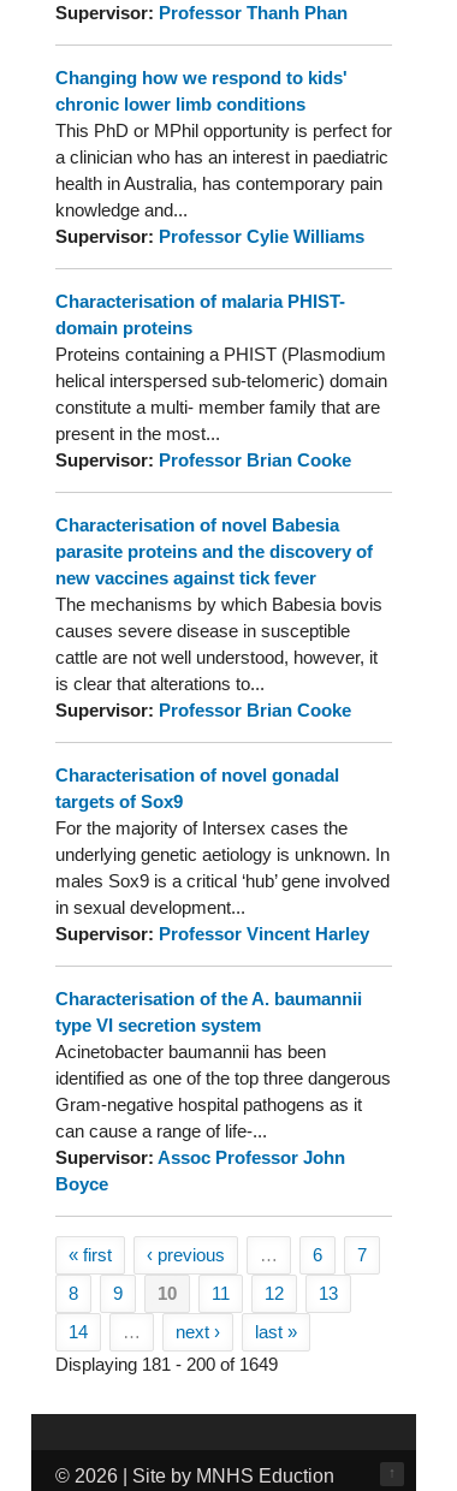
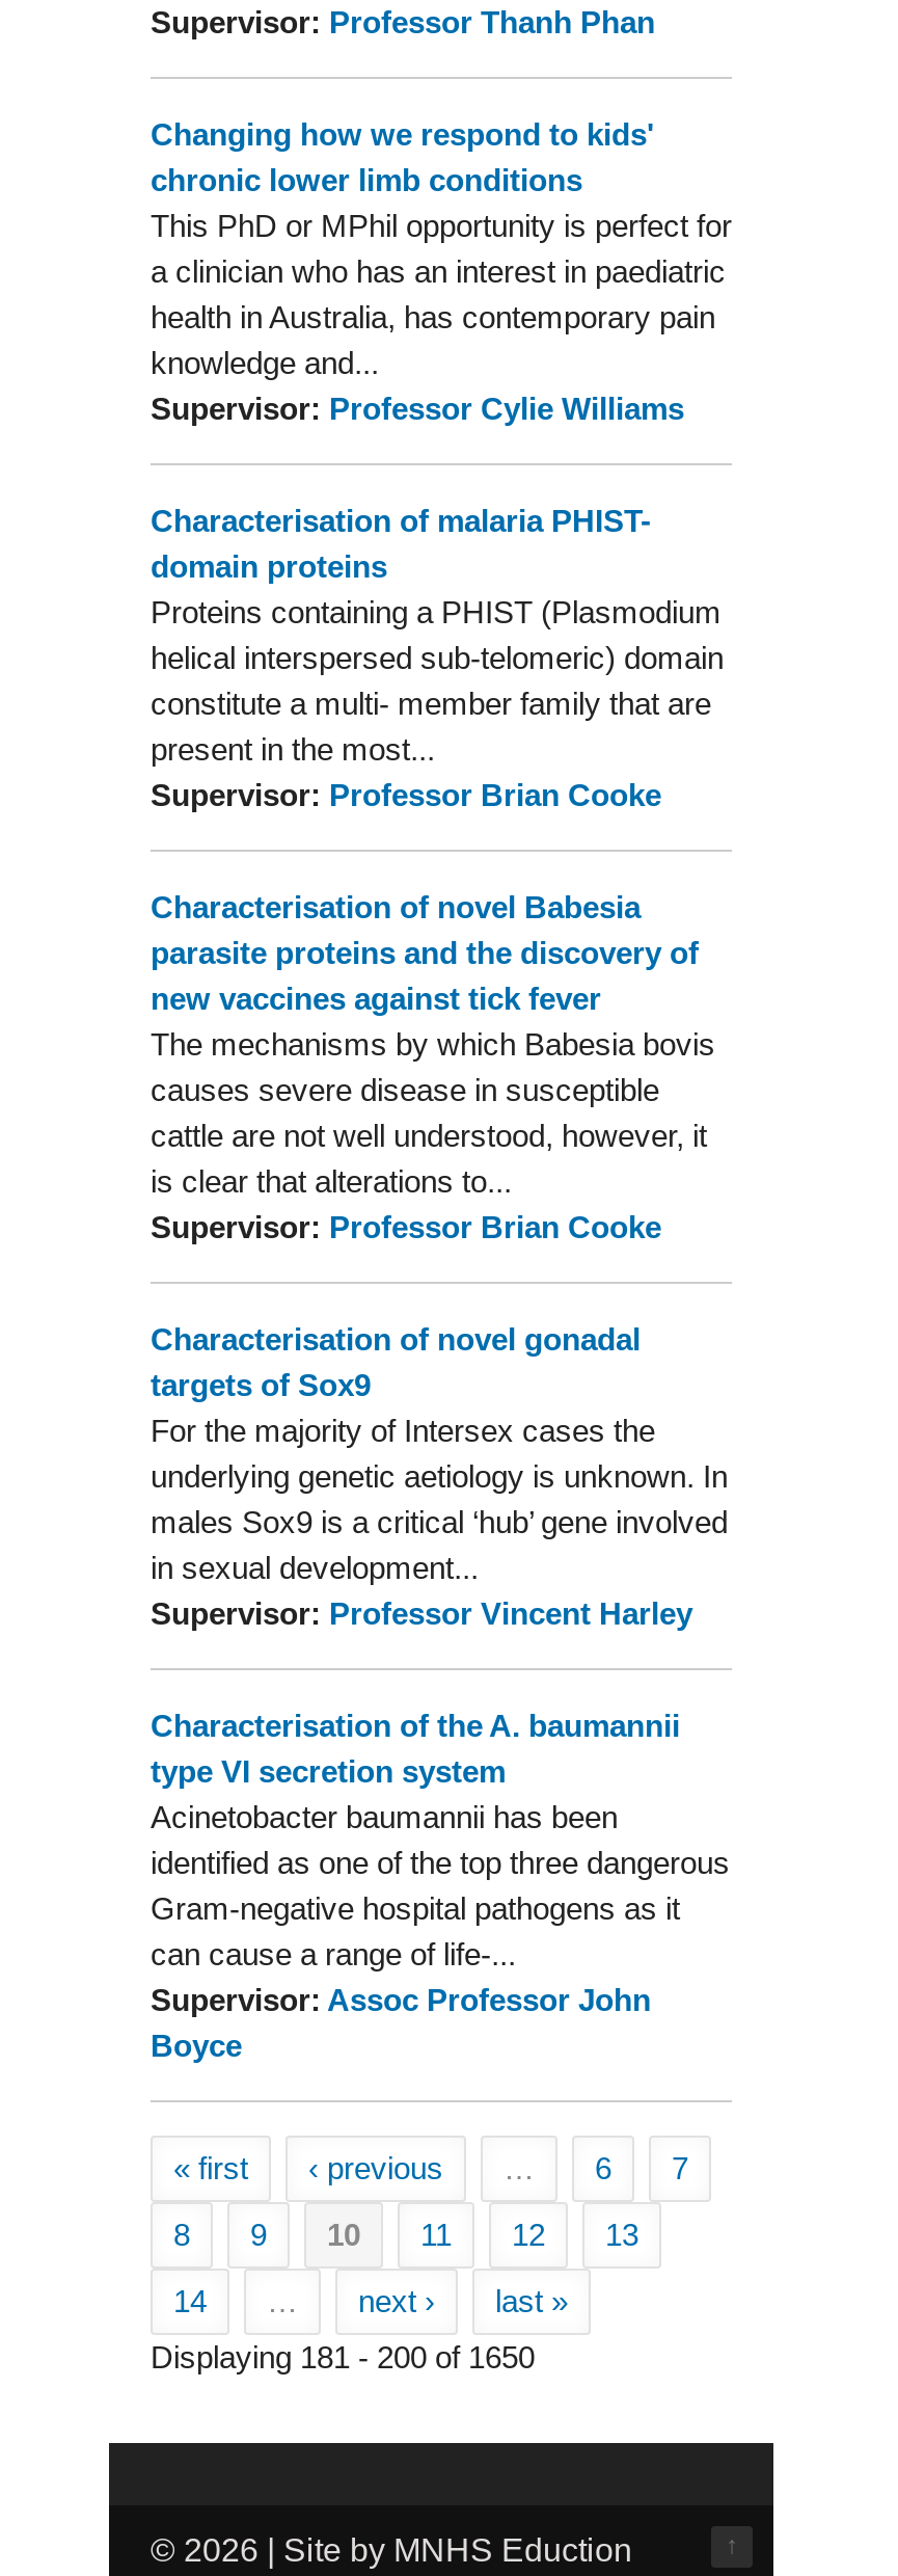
- Displaying 181 - 200 of 1649
+ Displaying 181 - 200 of 1650
